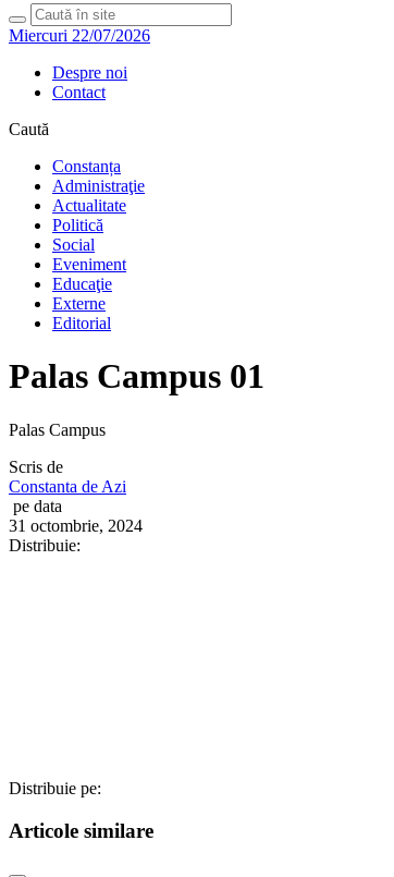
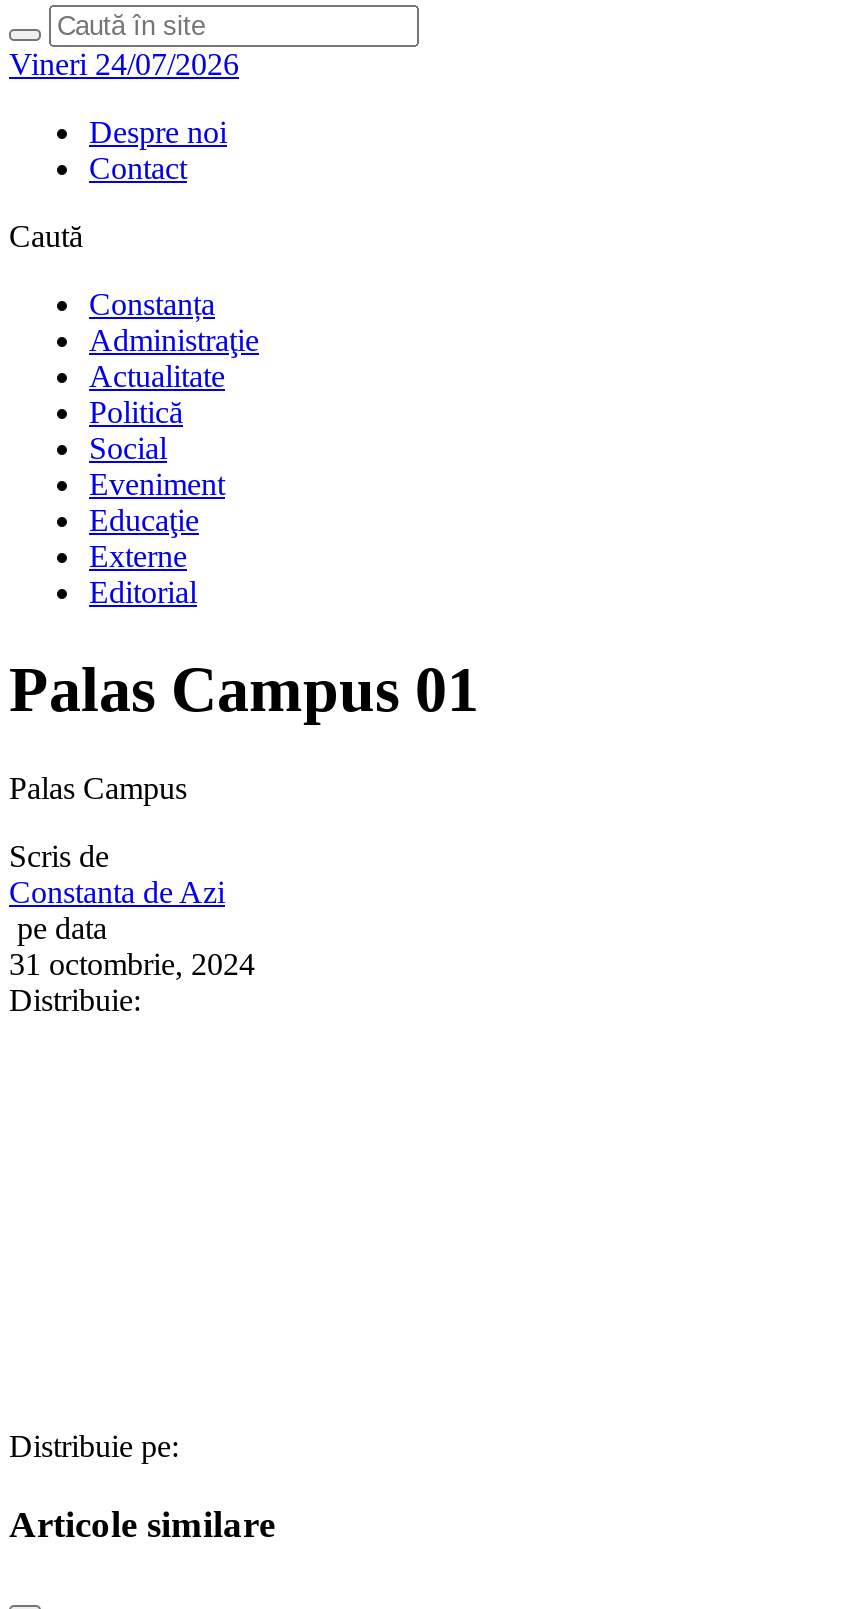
- Miercuri 22/07/2026
+ Vineri 24/07/2026
